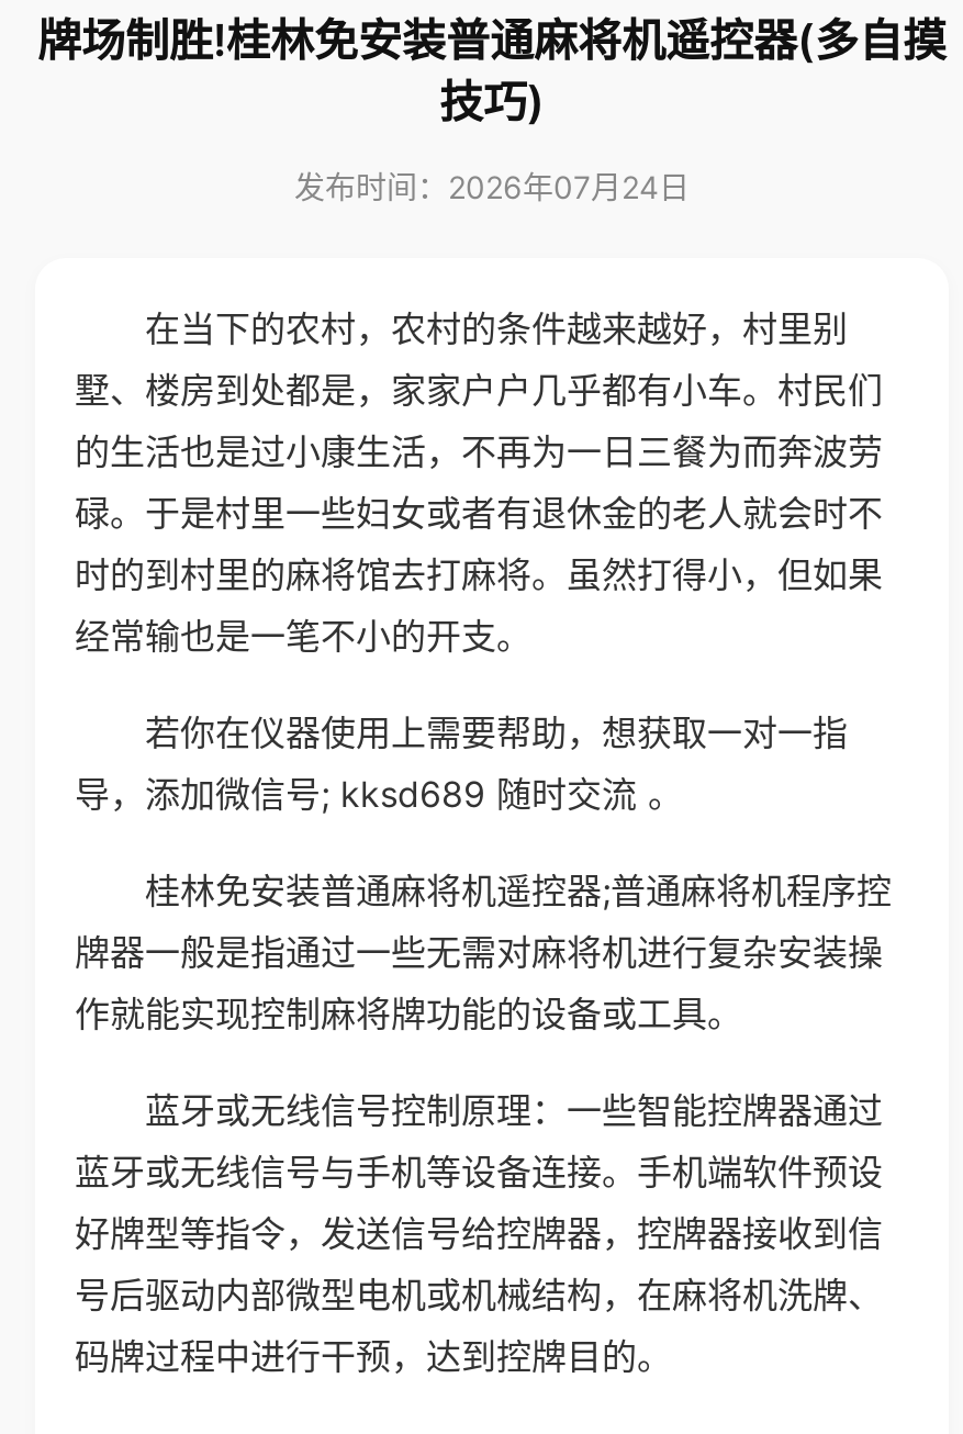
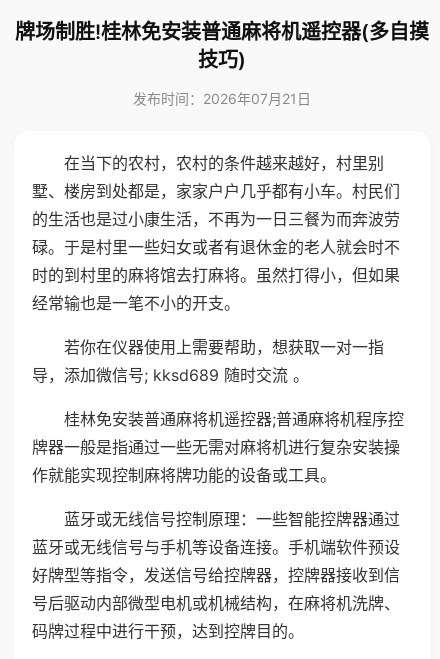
- 发布时间：2026年07月24日
+ 发布时间：2026年07月21日
